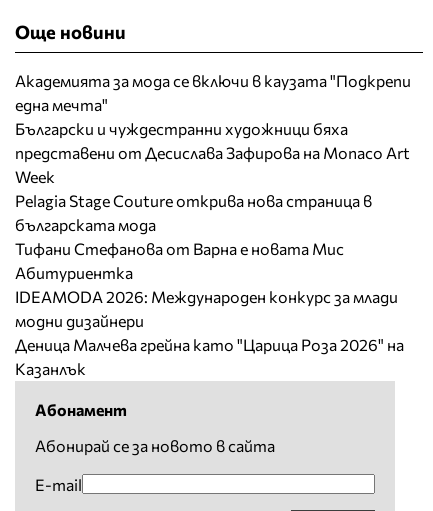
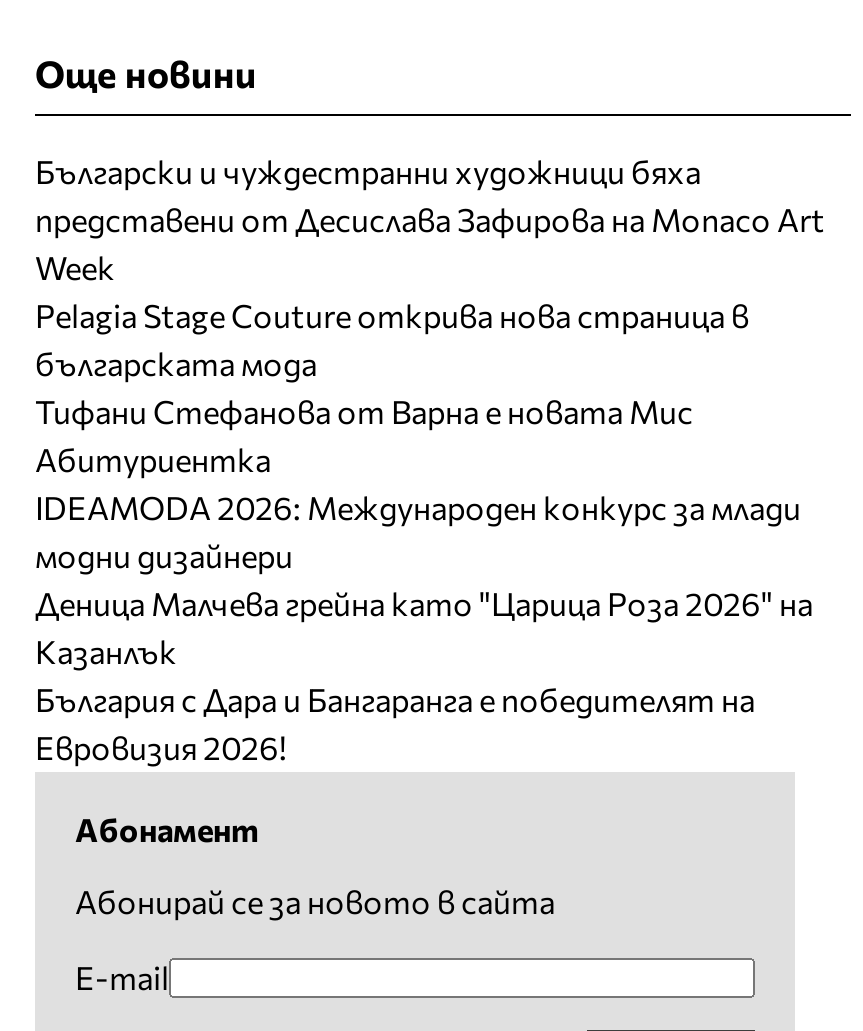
- Академията за мода се включи в каузата "Подкрепи
- една мечта"

moved up: Български и чуждестранни художници бяха | представени от Десислава Зафирова на Monaco Art | Week | ... | Деница Малчева грейна като "Царица Роза 2026" на | Казанлък

+ България с Дара и Бангаранга е победителят на
+ Евровизия 2026!
